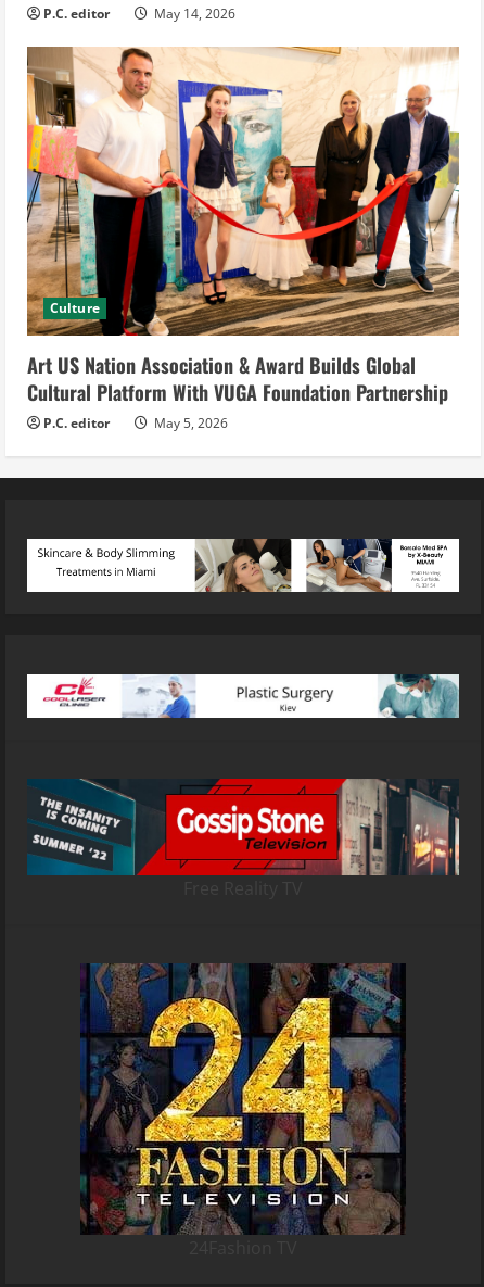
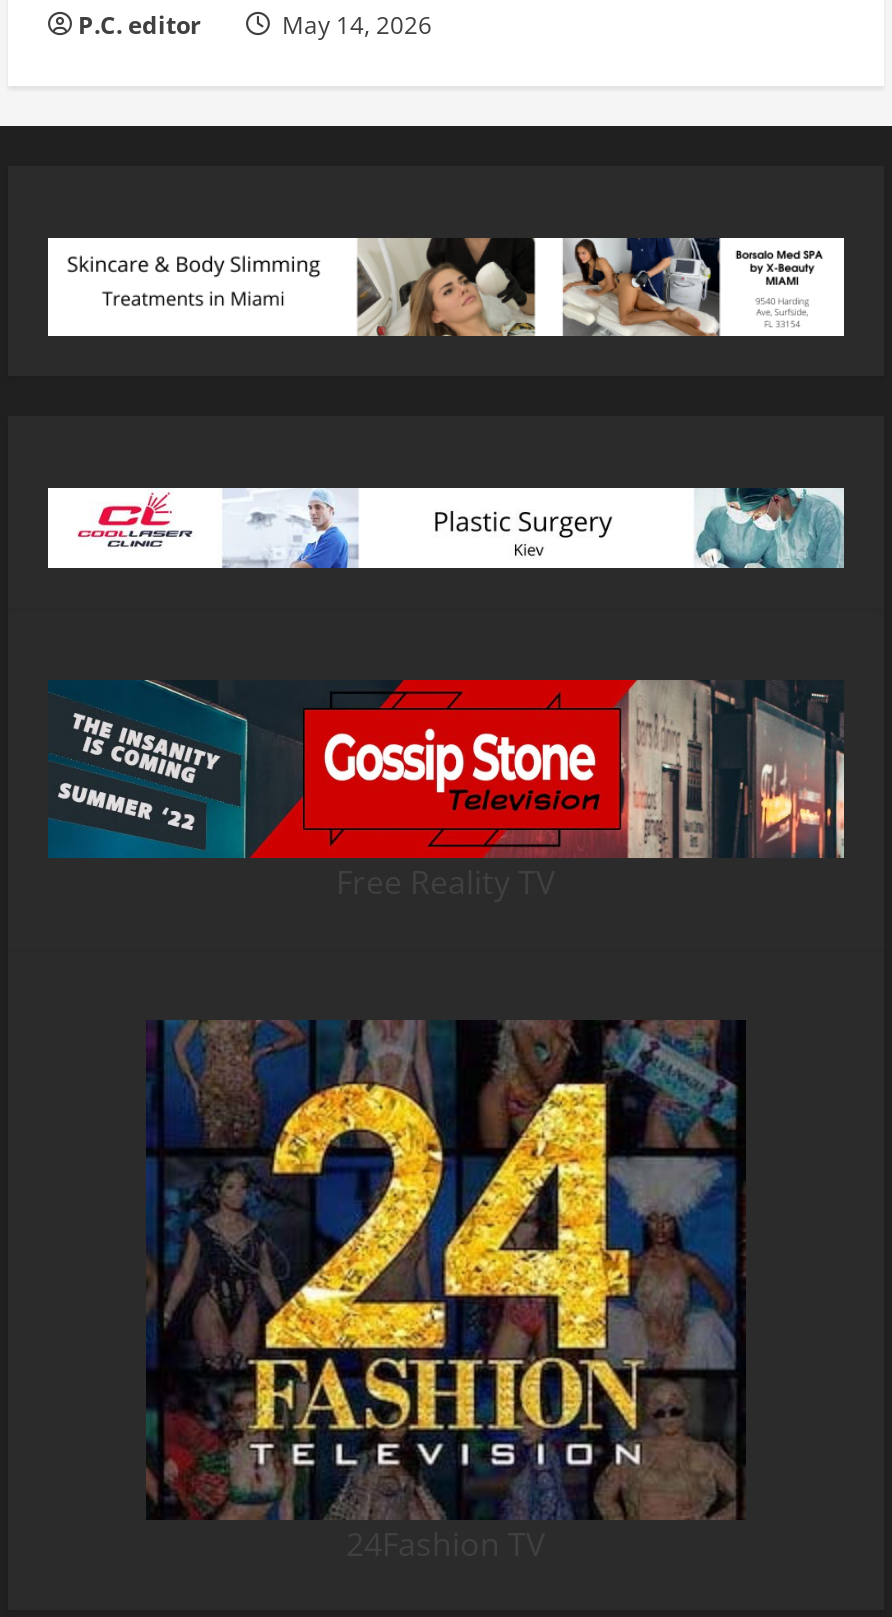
- [image]
- Culture
- Art US Nation Association & Award Builds Global
- Cultural Platform With VUGA Foundation Partnership
- P.C. editor
- May 5, 2026
